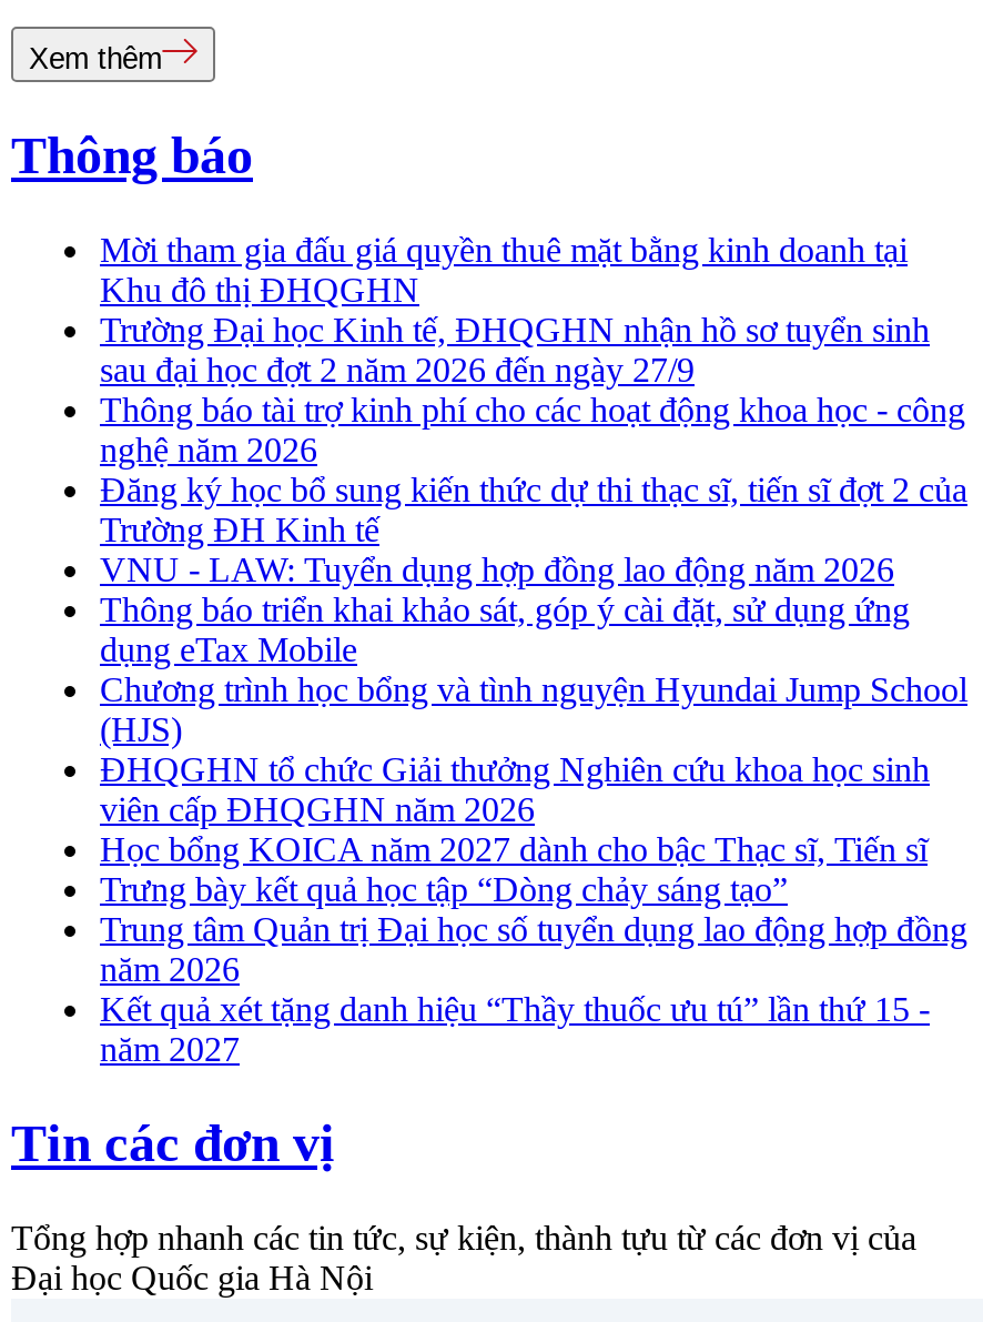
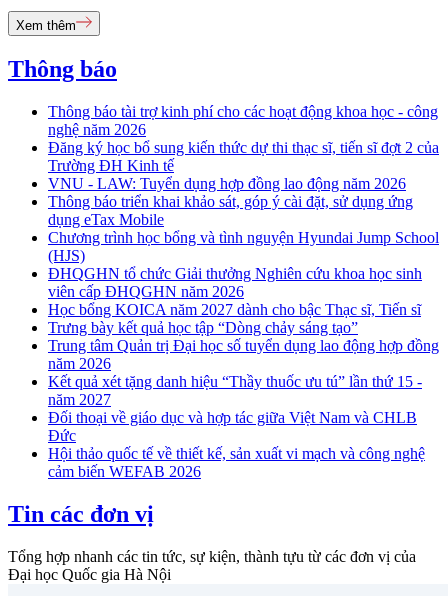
- Mời tham gia đấu giá quyền thuê mặt bằng kinh doanh tại
- Khu đô thị ĐHQGHN
- Trường Đại học Kinh tế, ĐHQGHN nhận hồ sơ tuyển sinh
- sau đại học đợt 2 năm 2026 đến ngày 27/9

moved up: Thông báo tài trợ kinh phí cho các hoạt động khoa học - công | nghệ năm 2026 | Đăng ký học bổ sung kiến thức dự thi thạc sĩ, tiến sĩ đợt 2 của | ... | Kết quả xét tặng danh hiệu “Thầy thuốc ưu tú” lần thứ 15 - | năm 2027

+ Đối thoại về giáo dục và hợp tác giữa Việt Nam và CHLB
+ Đức
+ Hội thảo quốc tế về thiết kế, sản xuất vi mạch và công nghệ
+ cảm biến WEFAB 2026
